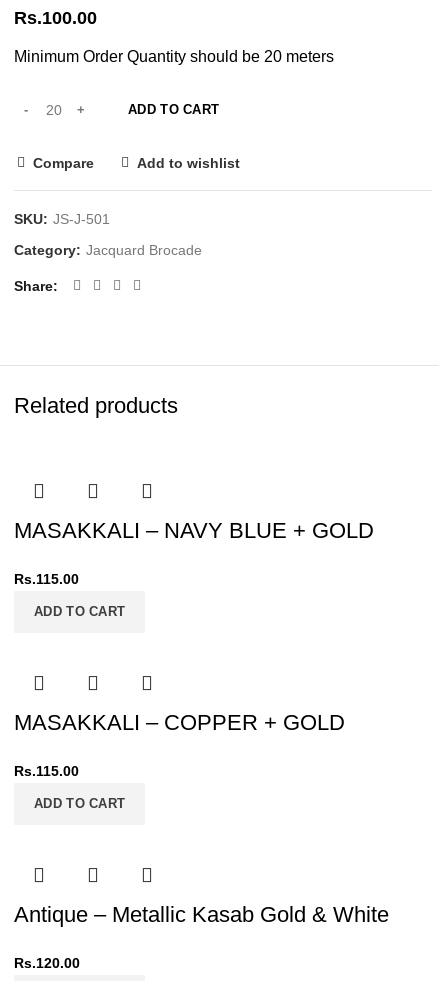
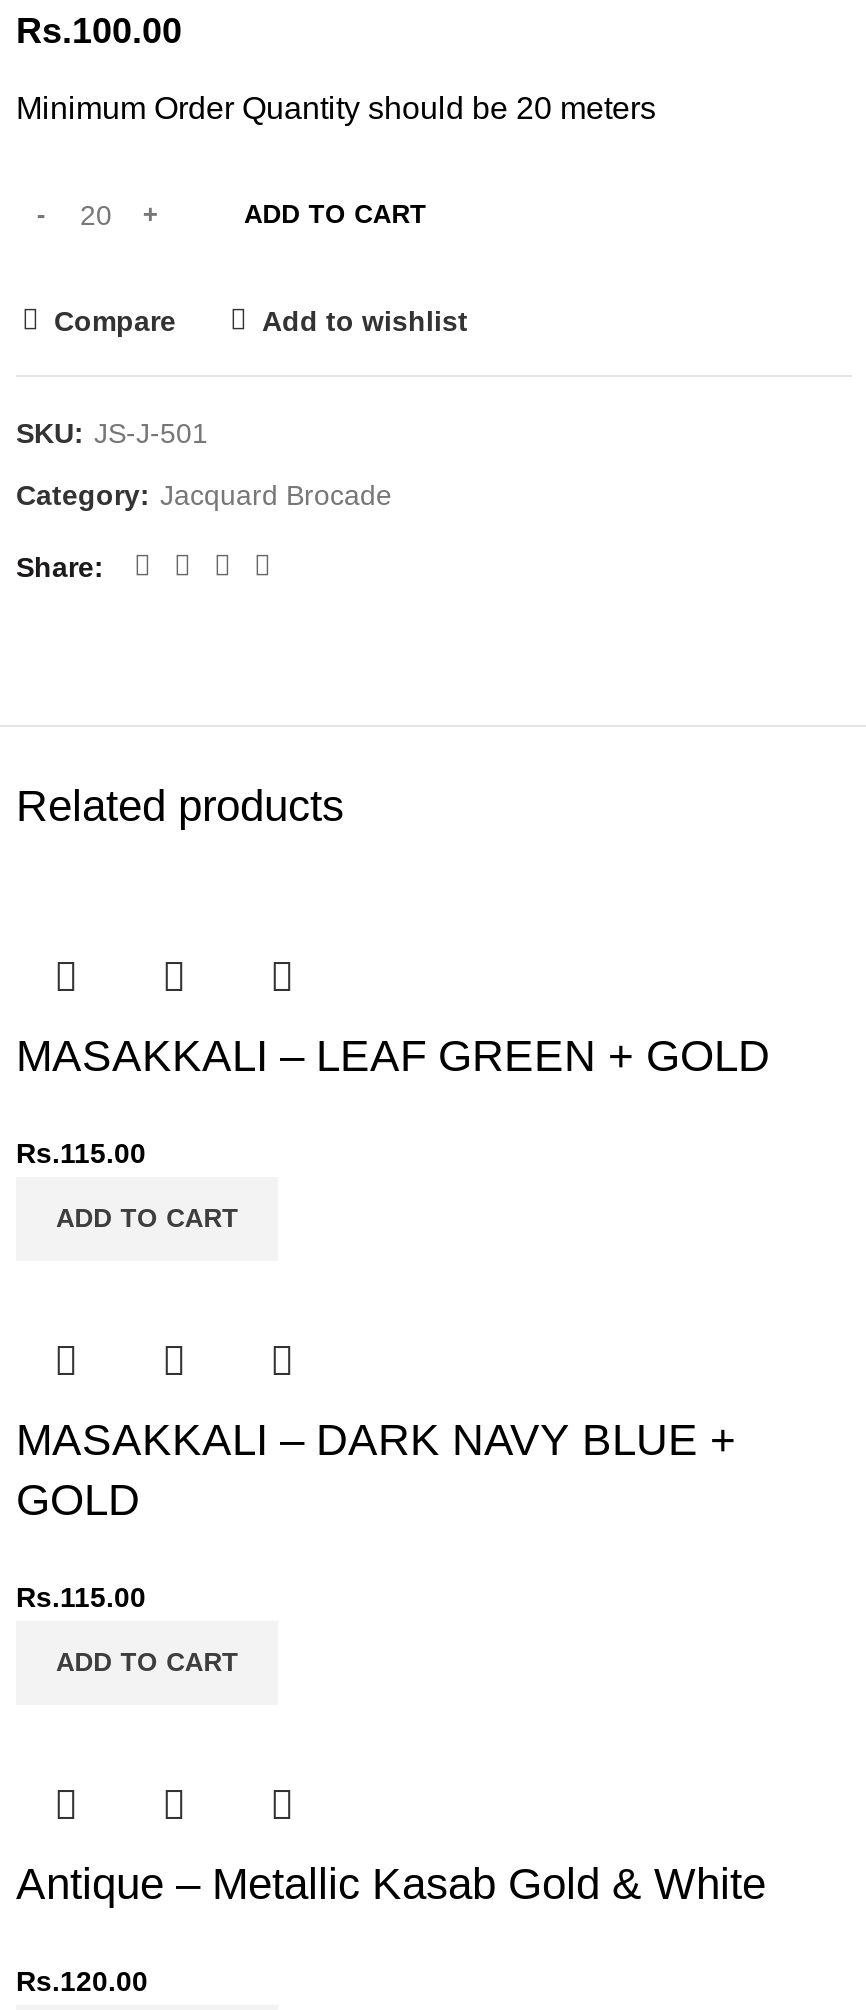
- MASAKKALI – NAVY BLUE + GOLD
+ MASAKKALI – LEAF GREEN + GOLD

- MASAKKALI – COPPER + GOLD
+ MASAKKALI – DARK NAVY BLUE +
+ GOLD
